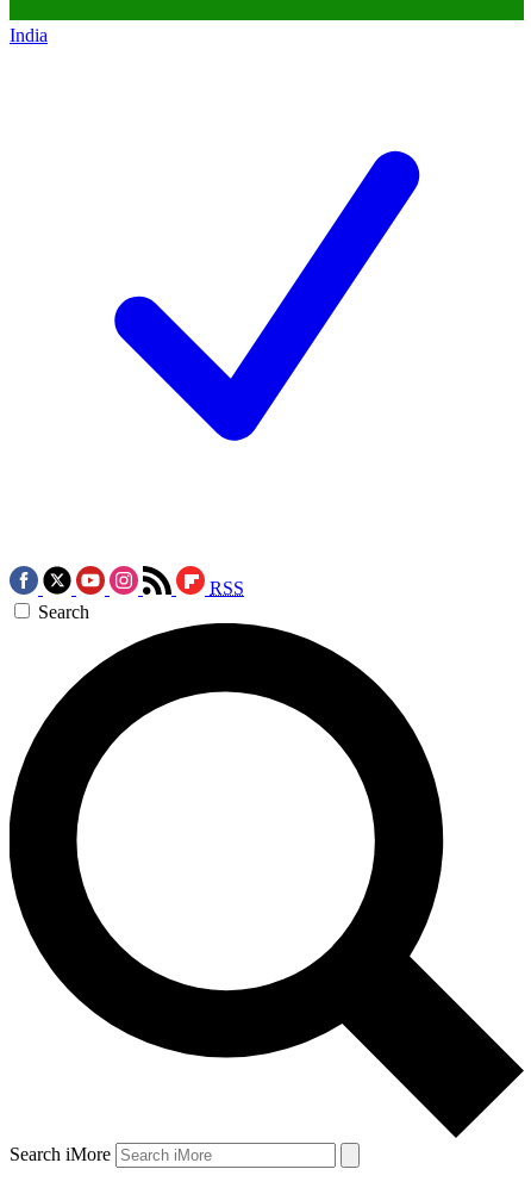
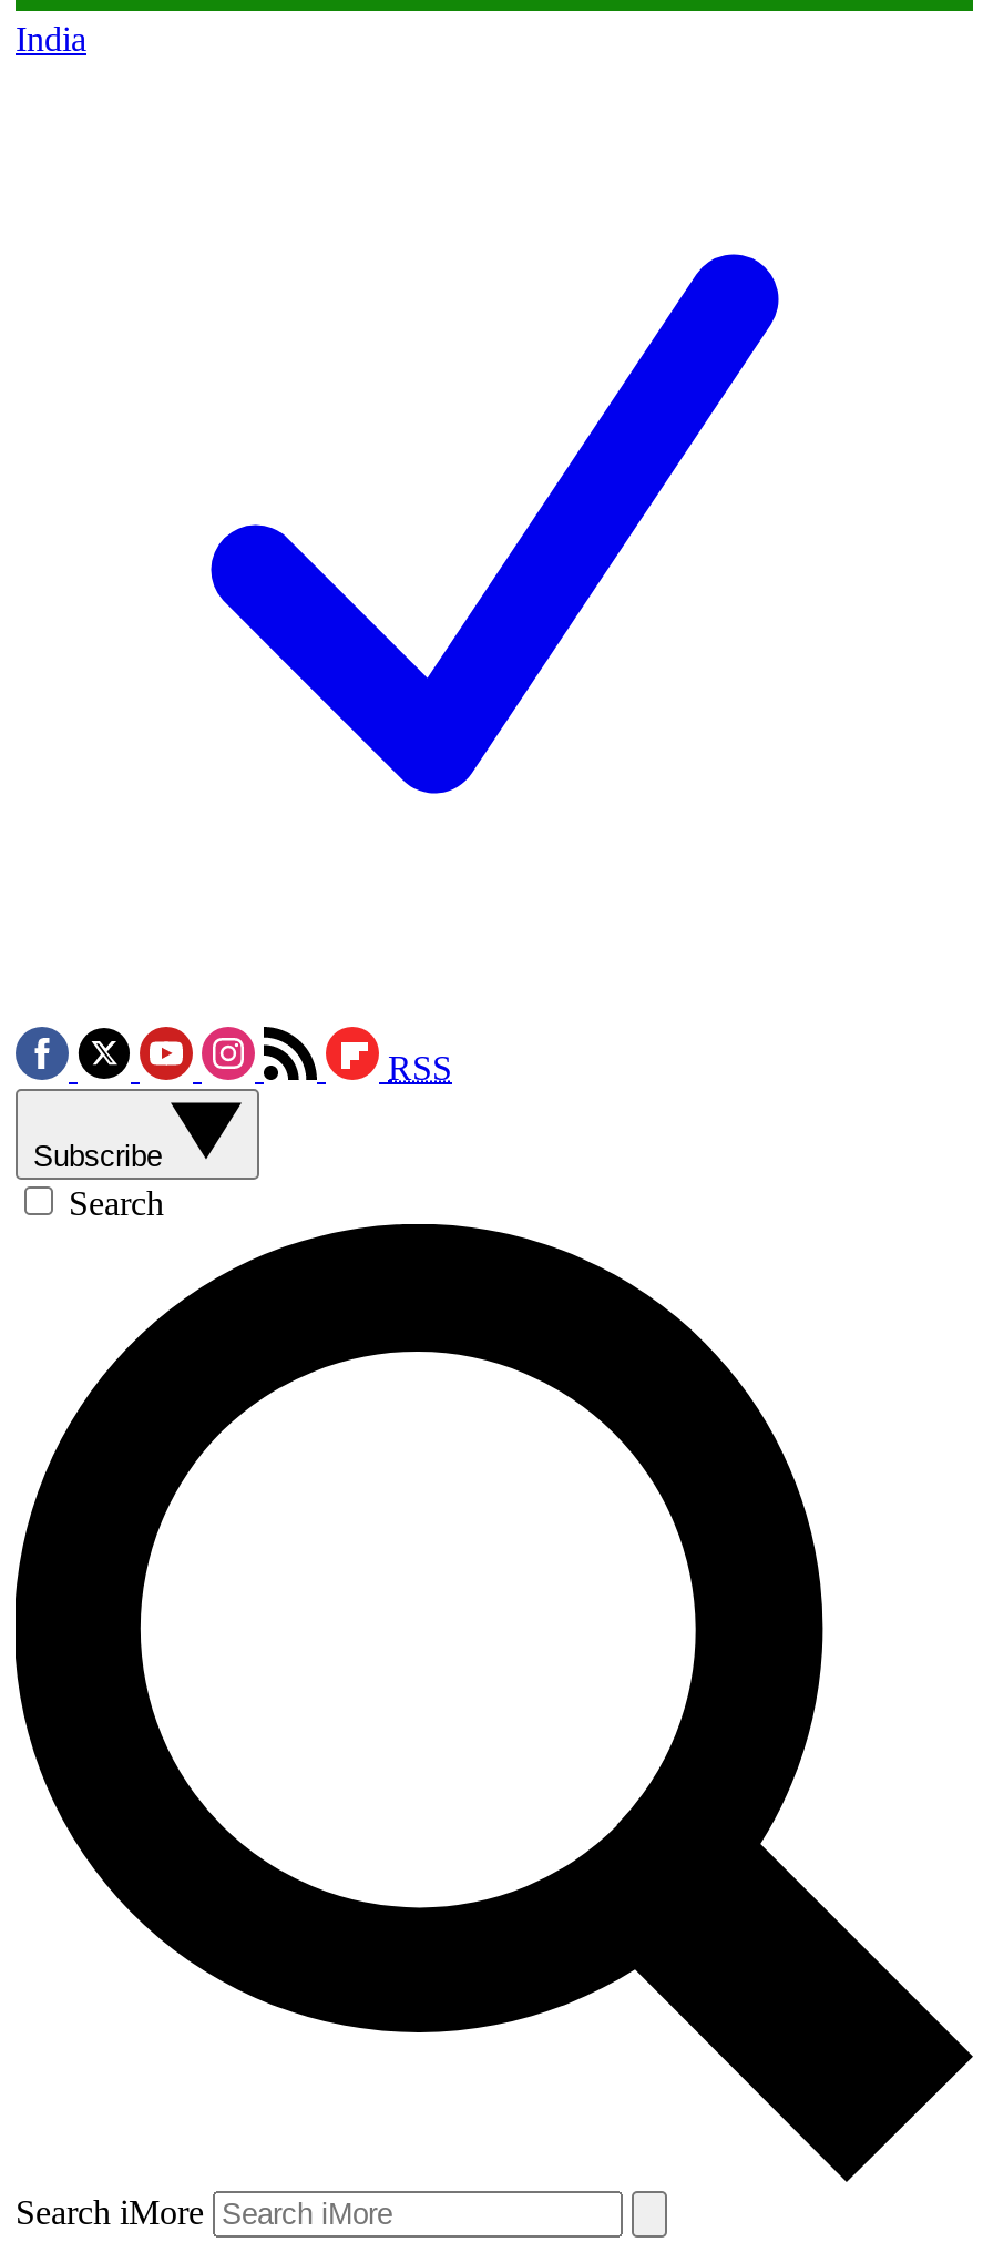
+ Subscribe
